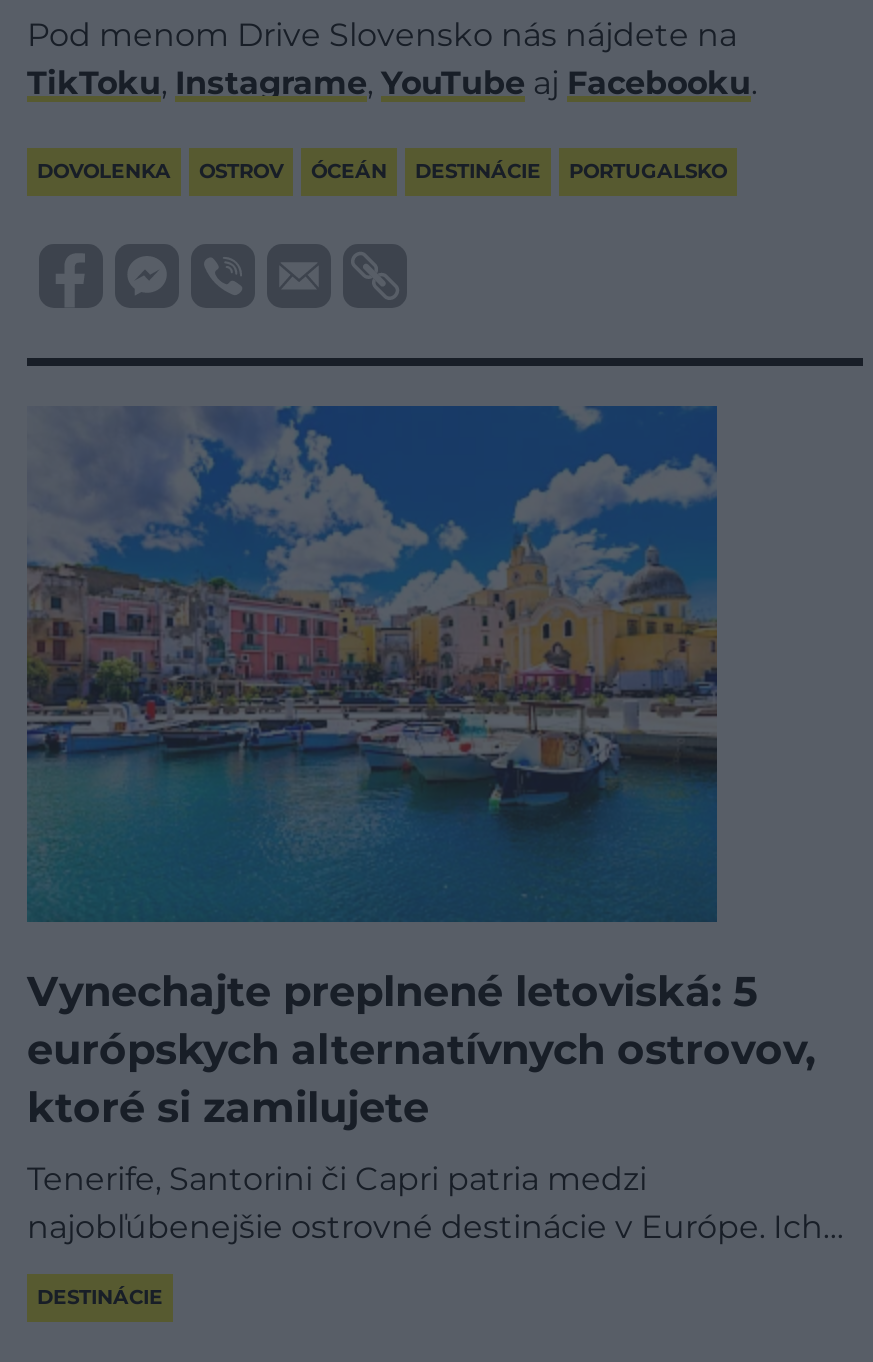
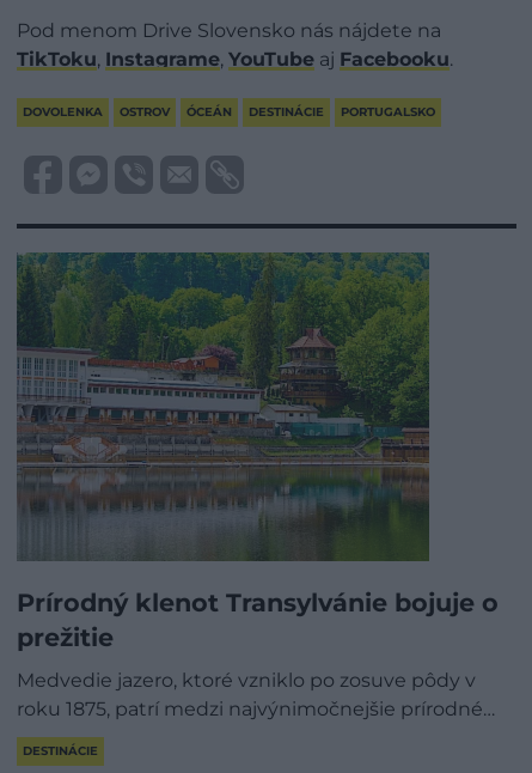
- [image]
- Vynechajte preplnené letoviská: 5
- európskych alternatívnych ostrovov,
- ktoré si zamilujete
+ [image]
+ Prírodný klenot Transylvánie bojuje o
+ prežitie

- Tenerife, Santorini či Capri patria medzi
- najobľúbenejšie ostrovné destinácie v Európe. Ich…
+ Medvedie jazero, ktoré vzniklo po zosuve pôdy v
+ roku 1875, patrí medzi najvýnimočnejšie prírodné…
